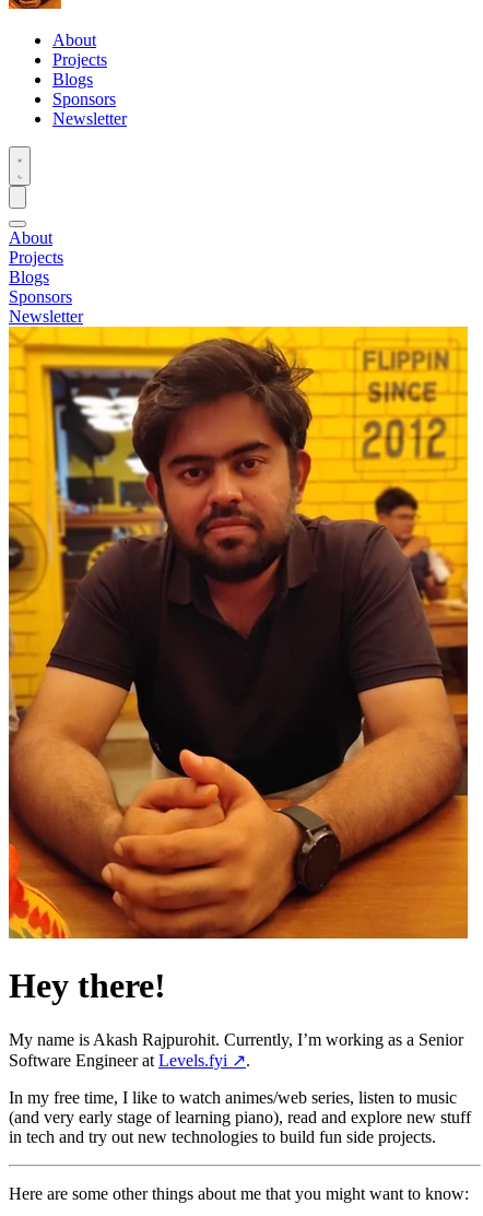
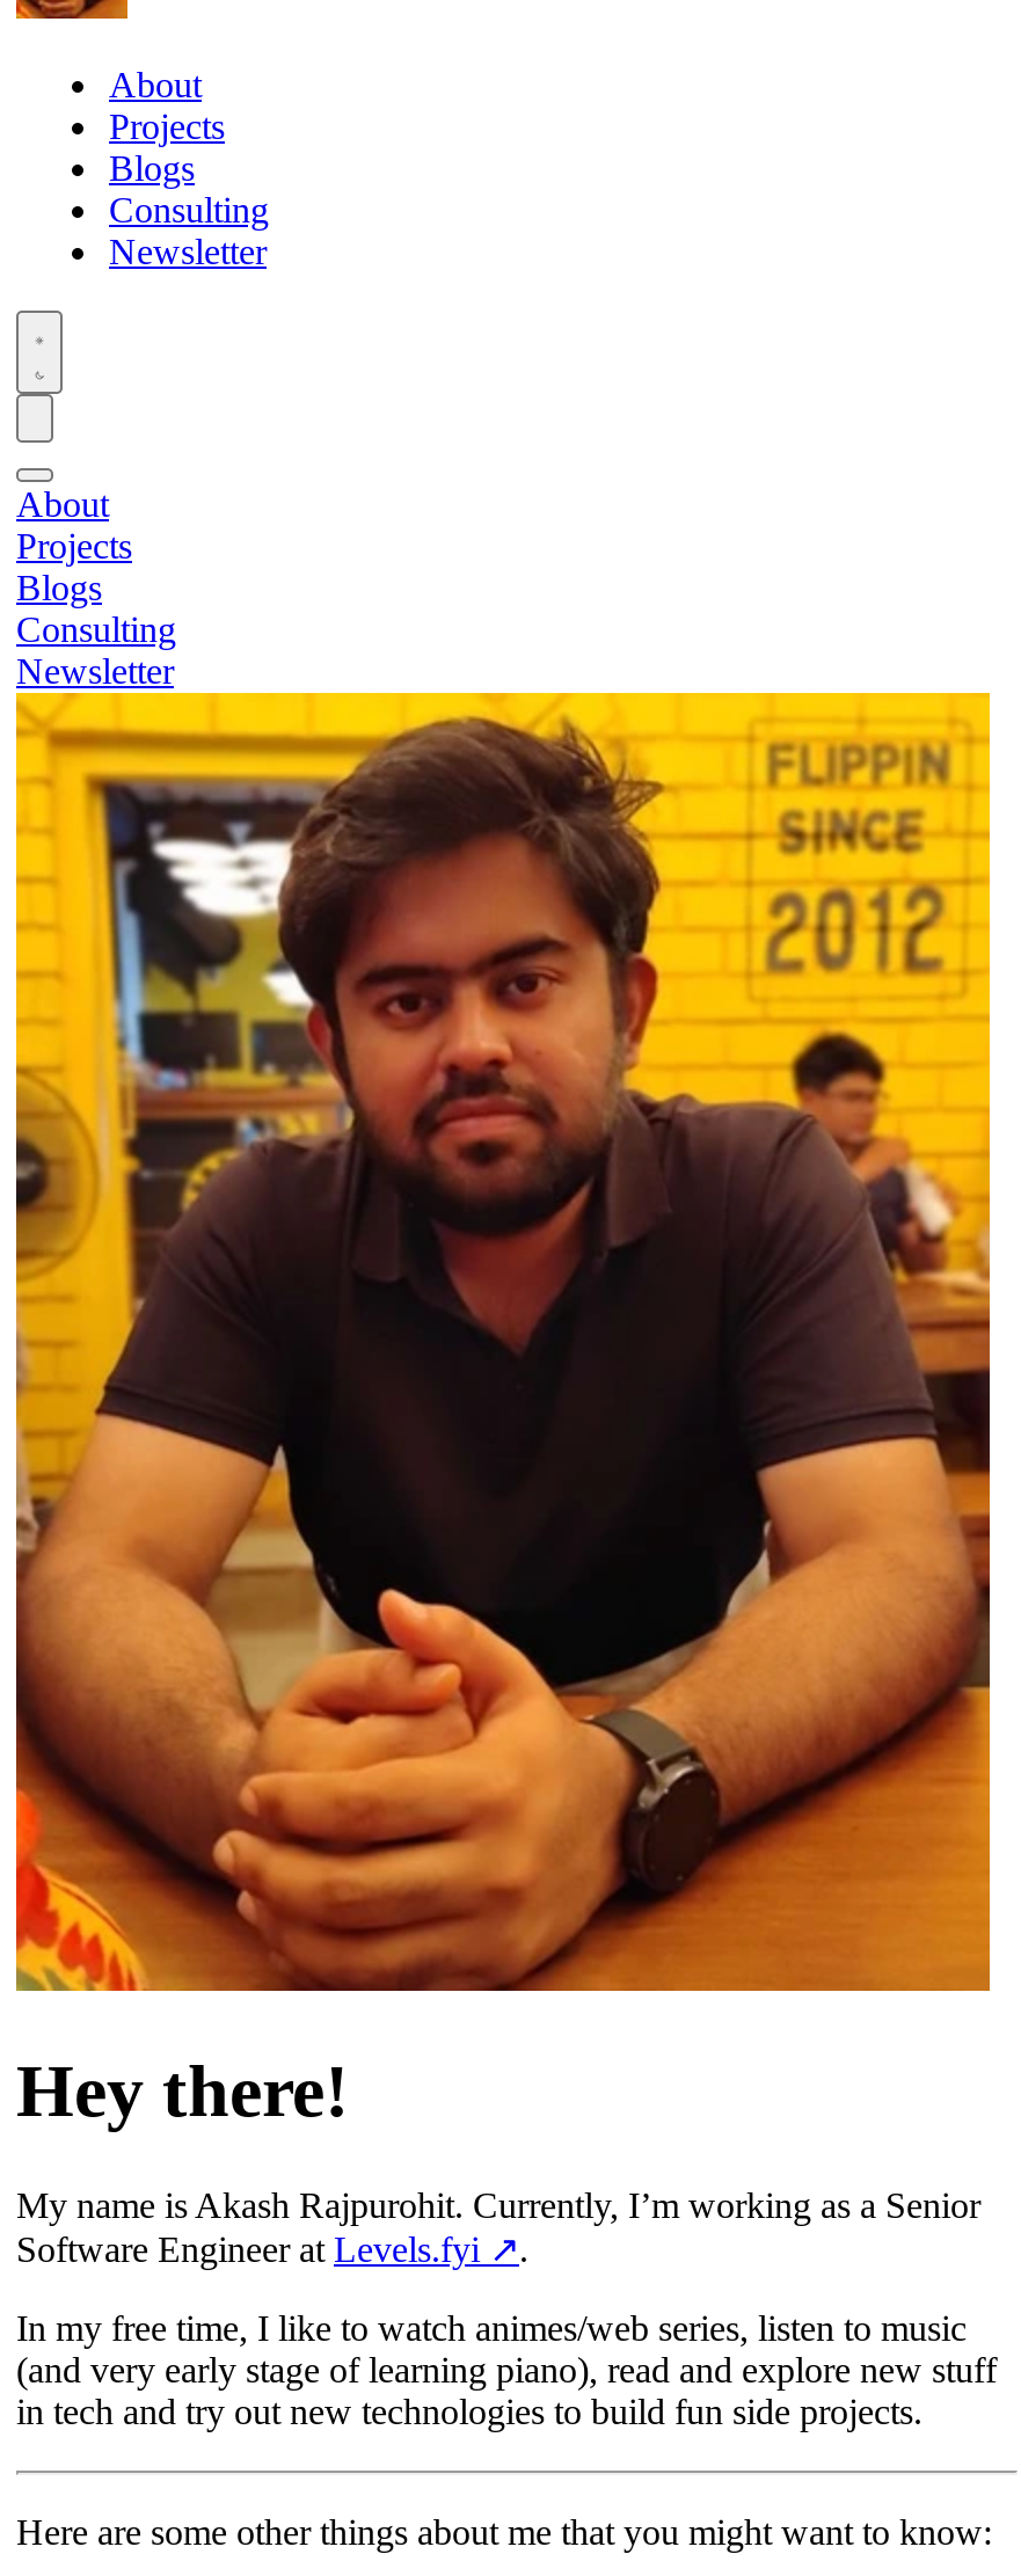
- Sponsors
+ Consulting

- Sponsors
+ Consulting
